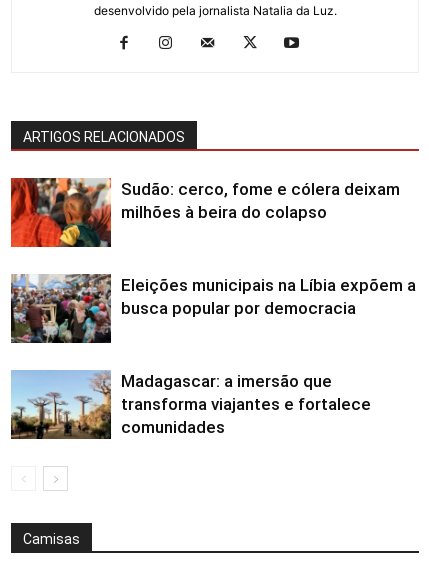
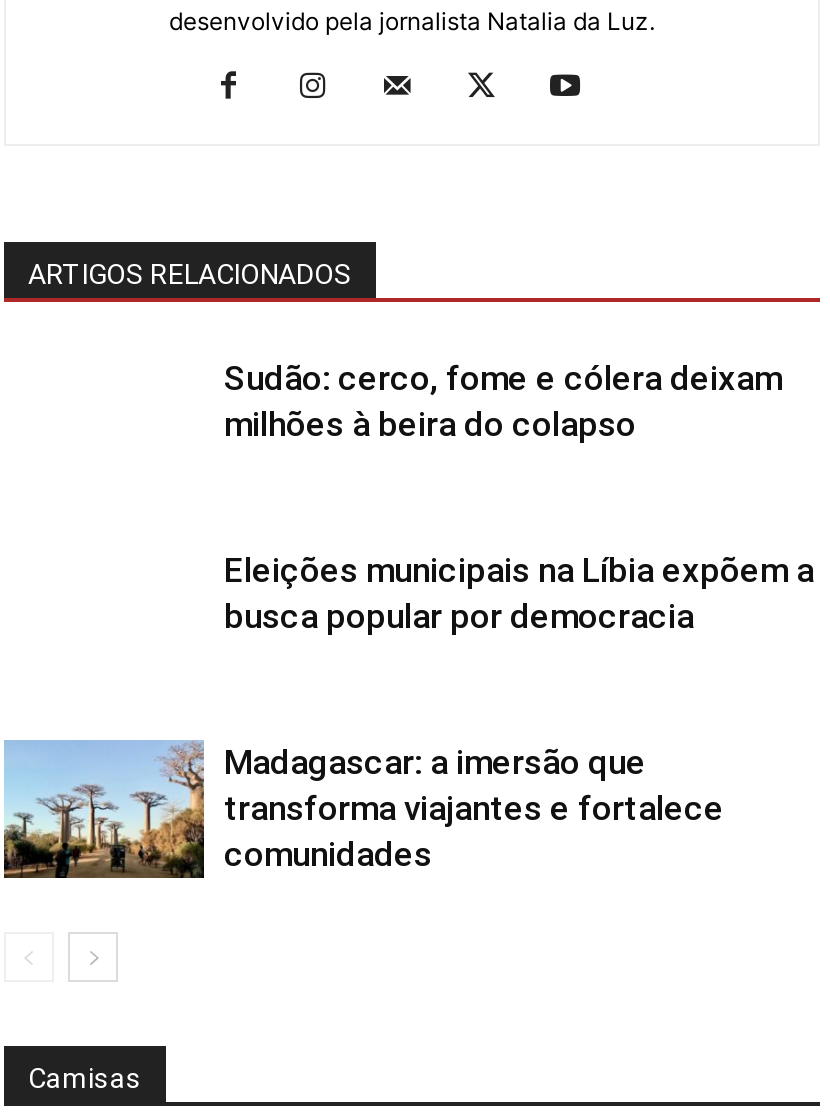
- [image]

- [image]
